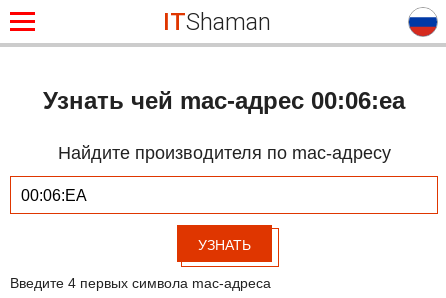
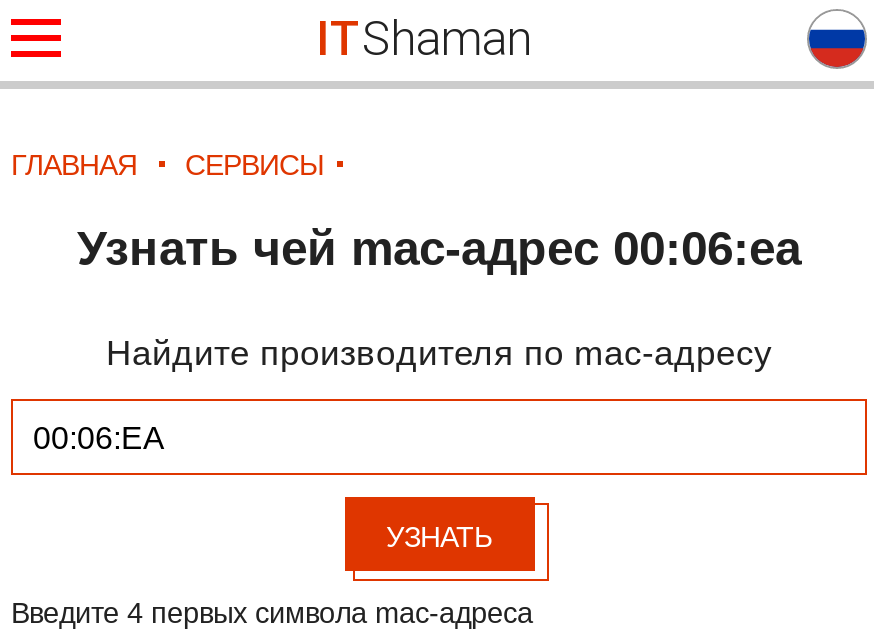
+ ГЛАВНАЯ
+ СЕРВИСЫ
